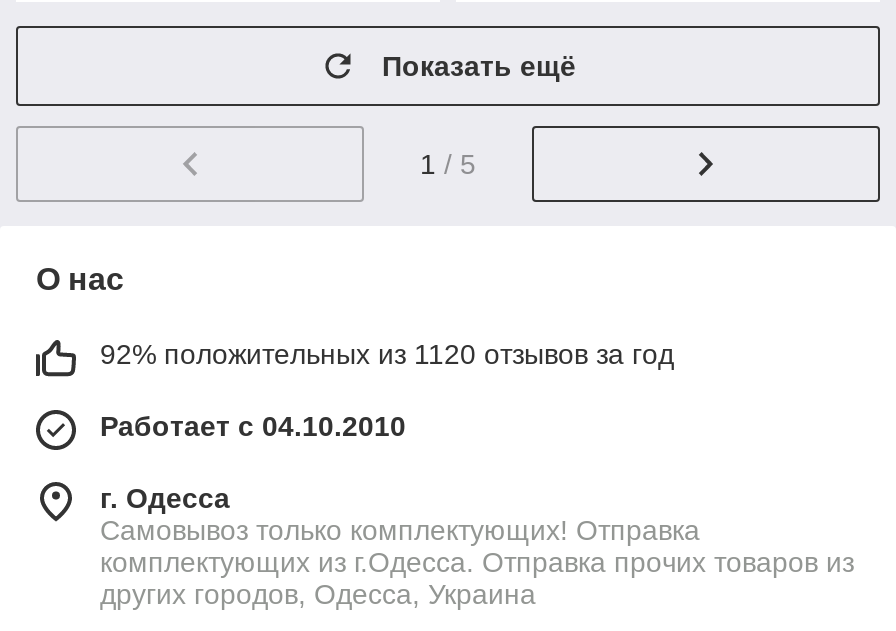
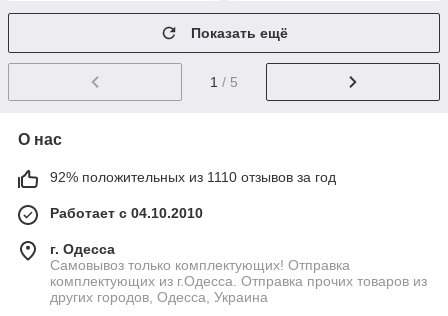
- 92% положительных из 1120 отзывов за год
+ 92% положительных из 1110 отзывов за год
